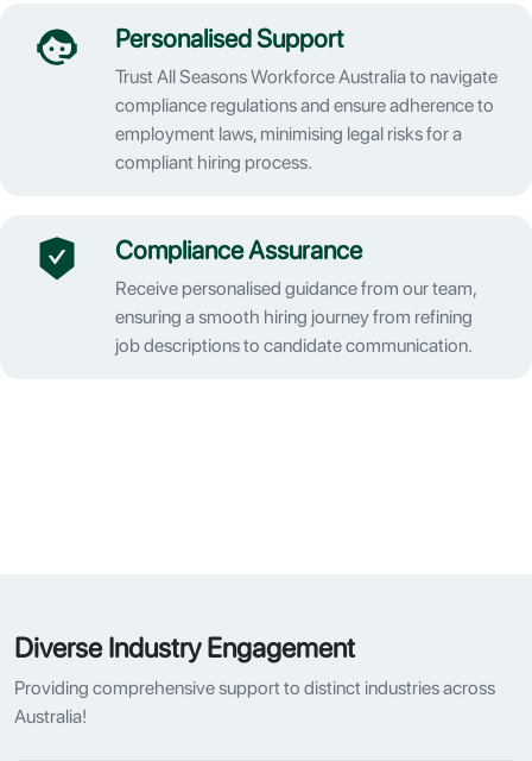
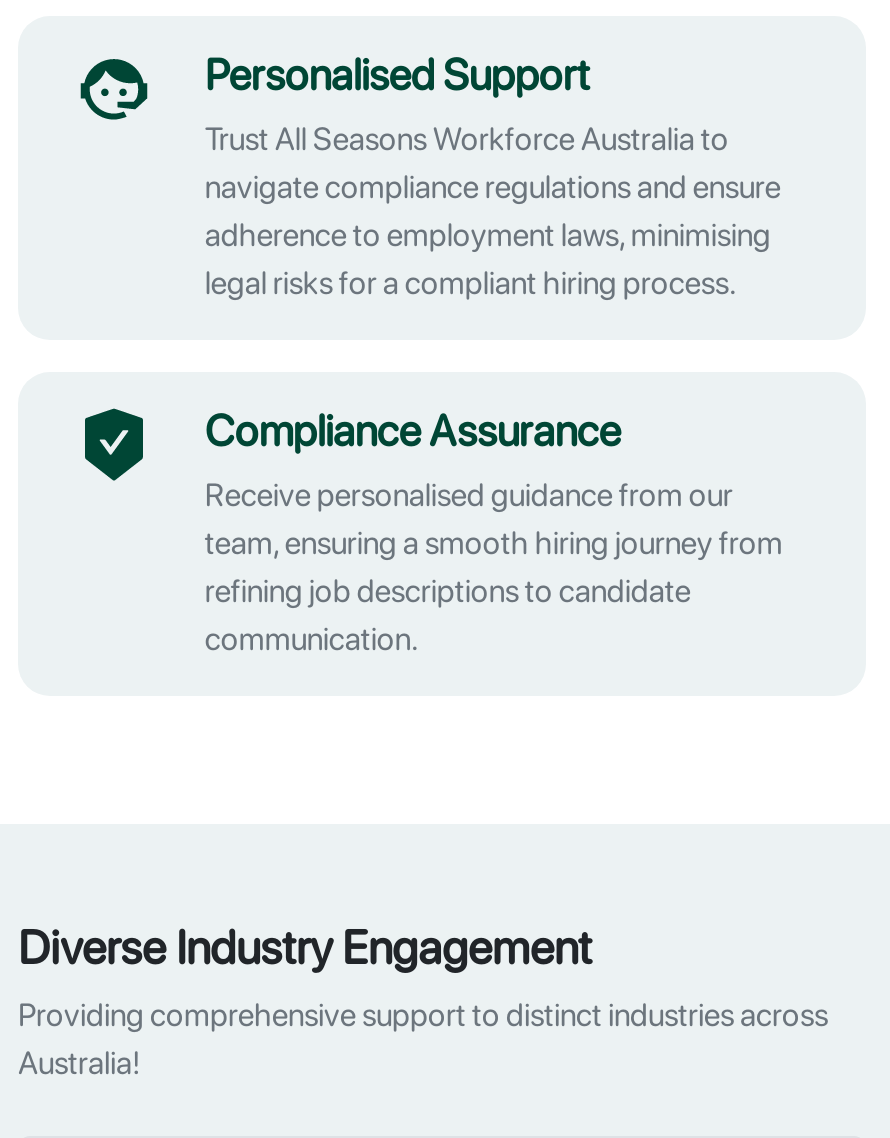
- [image]
+ [image]

- [image]
+ [image]
